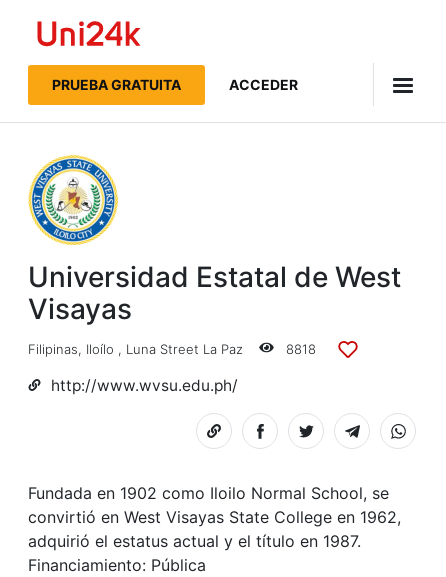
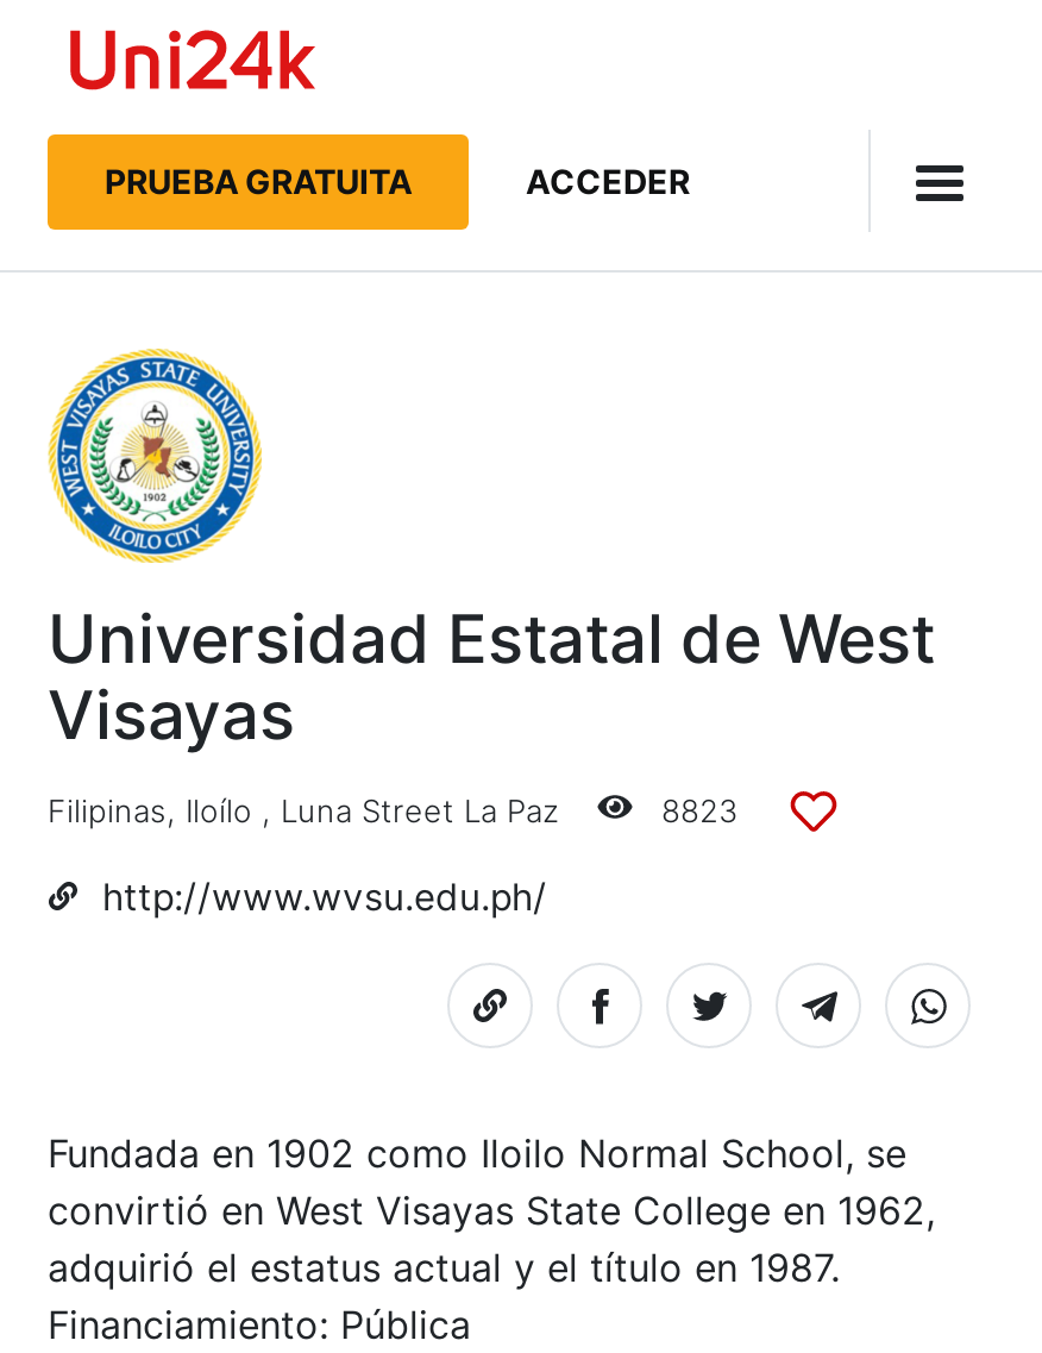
- 8818
+ 8823
